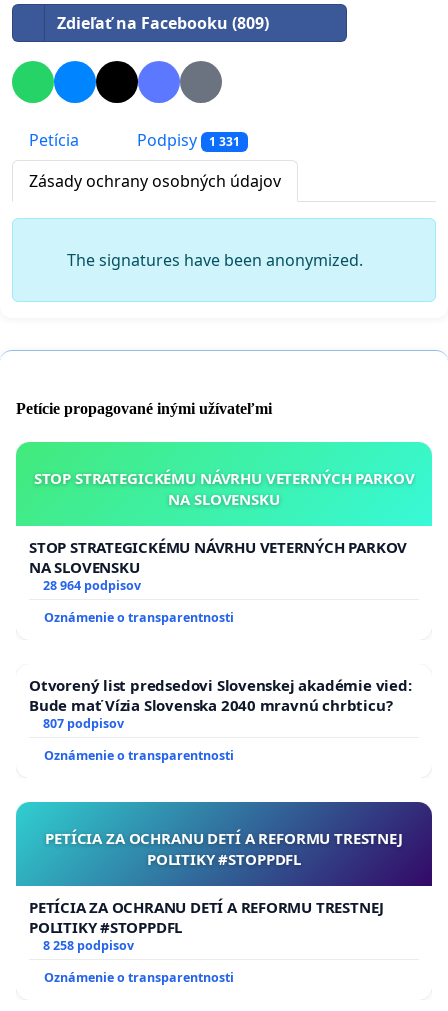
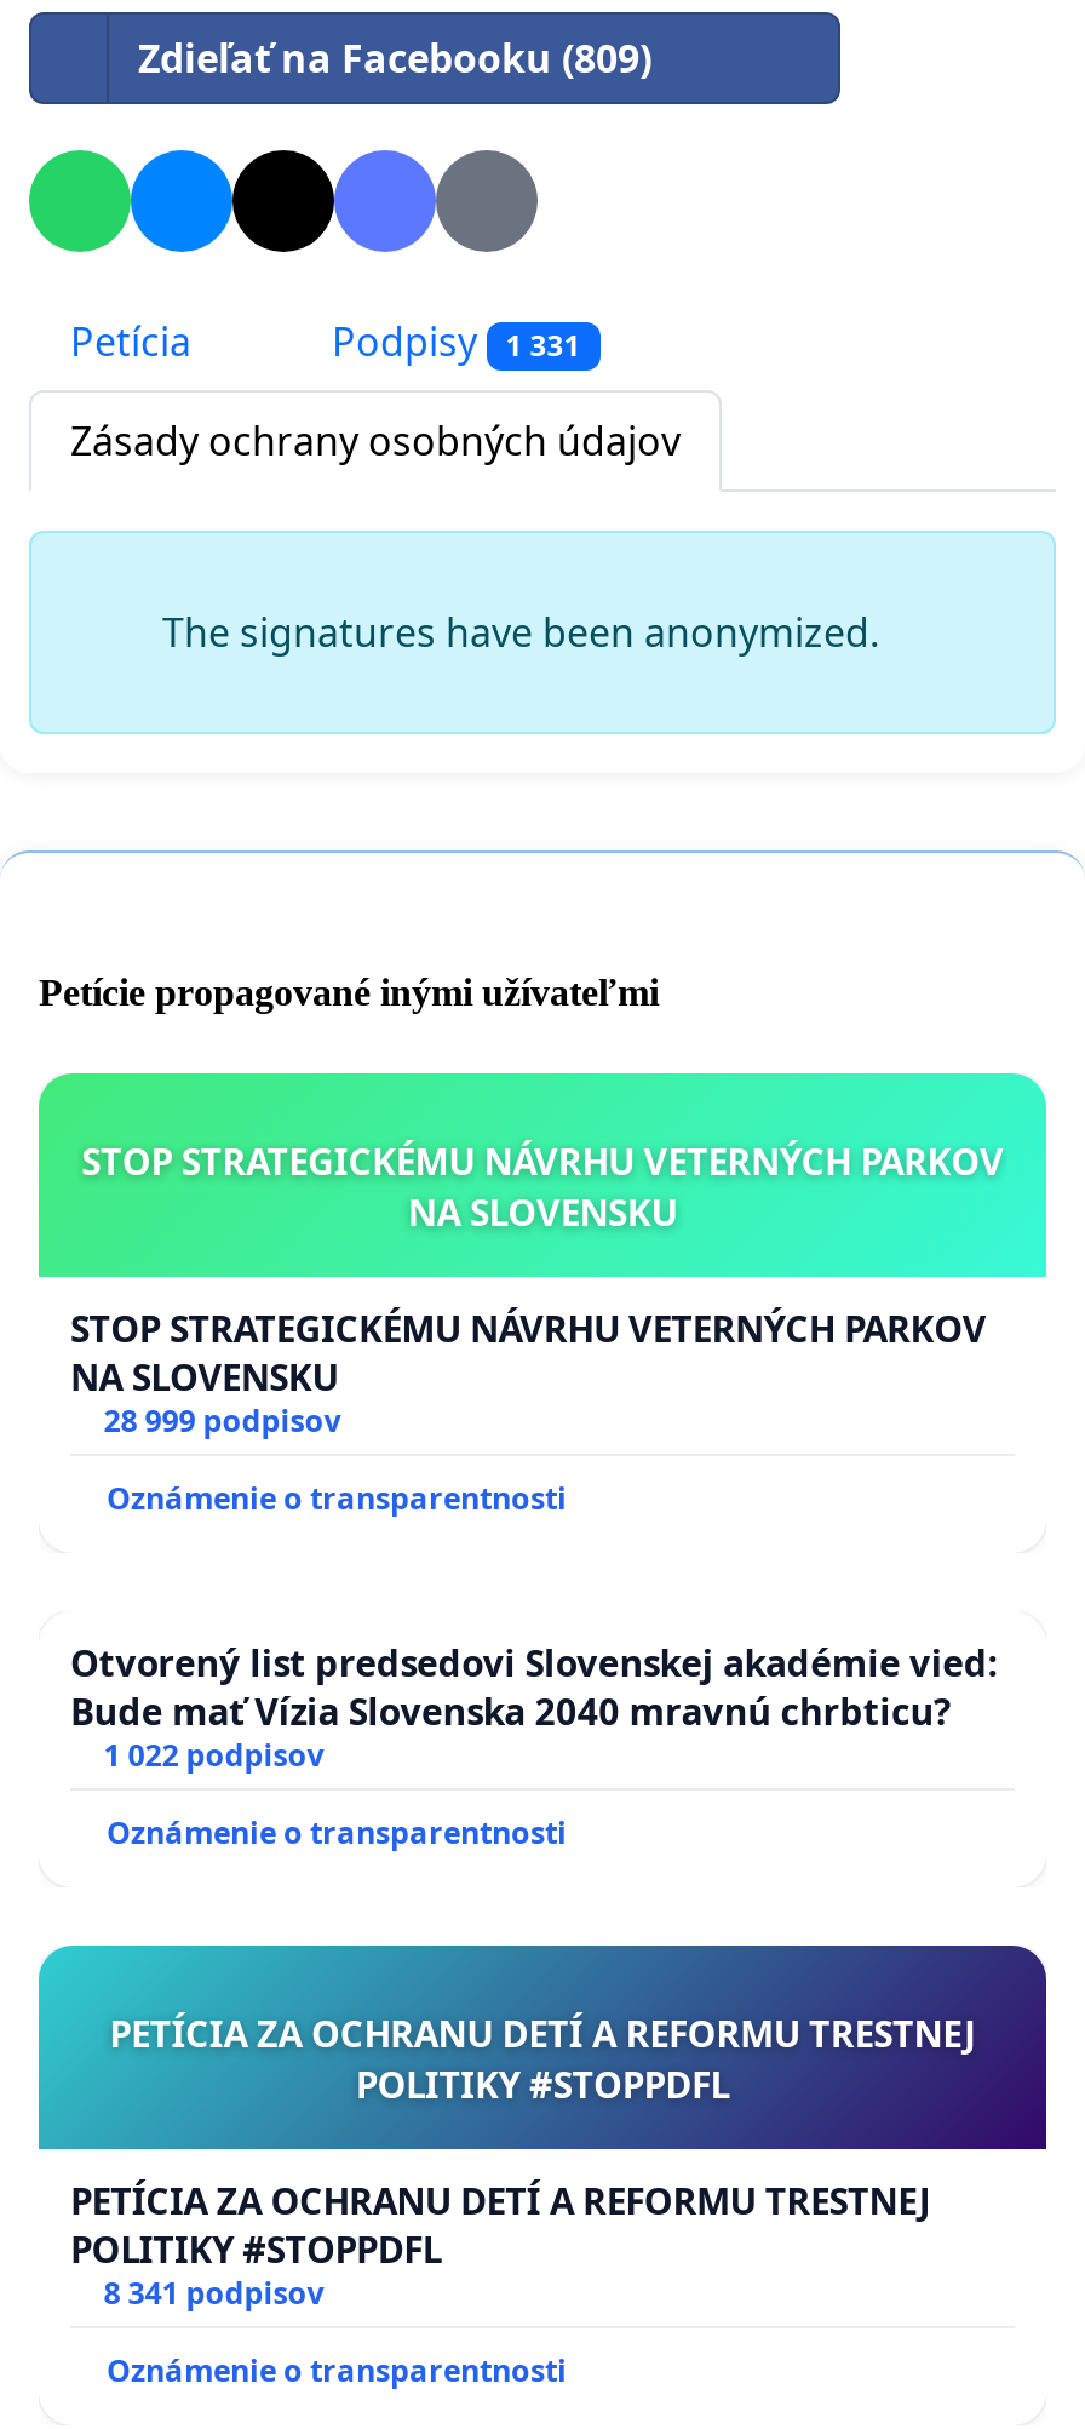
- 28 964 podpisov
+ 28 999 podpisov

- 807 podpisov
+ 1 022 podpisov

- 8 258 podpisov
+ 8 341 podpisov
